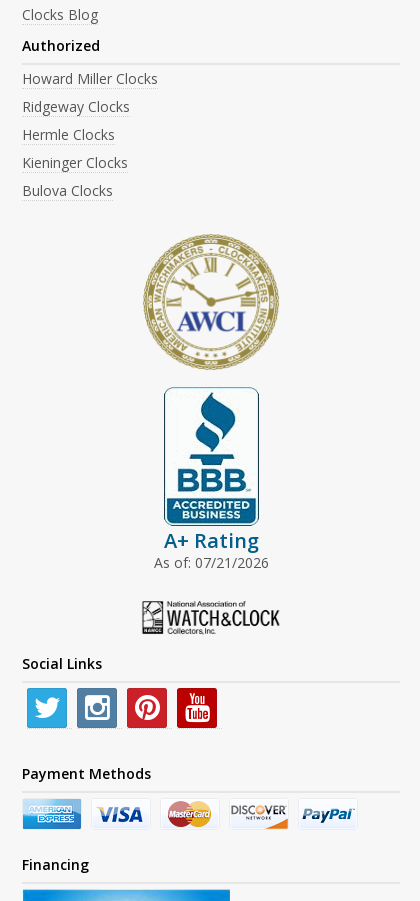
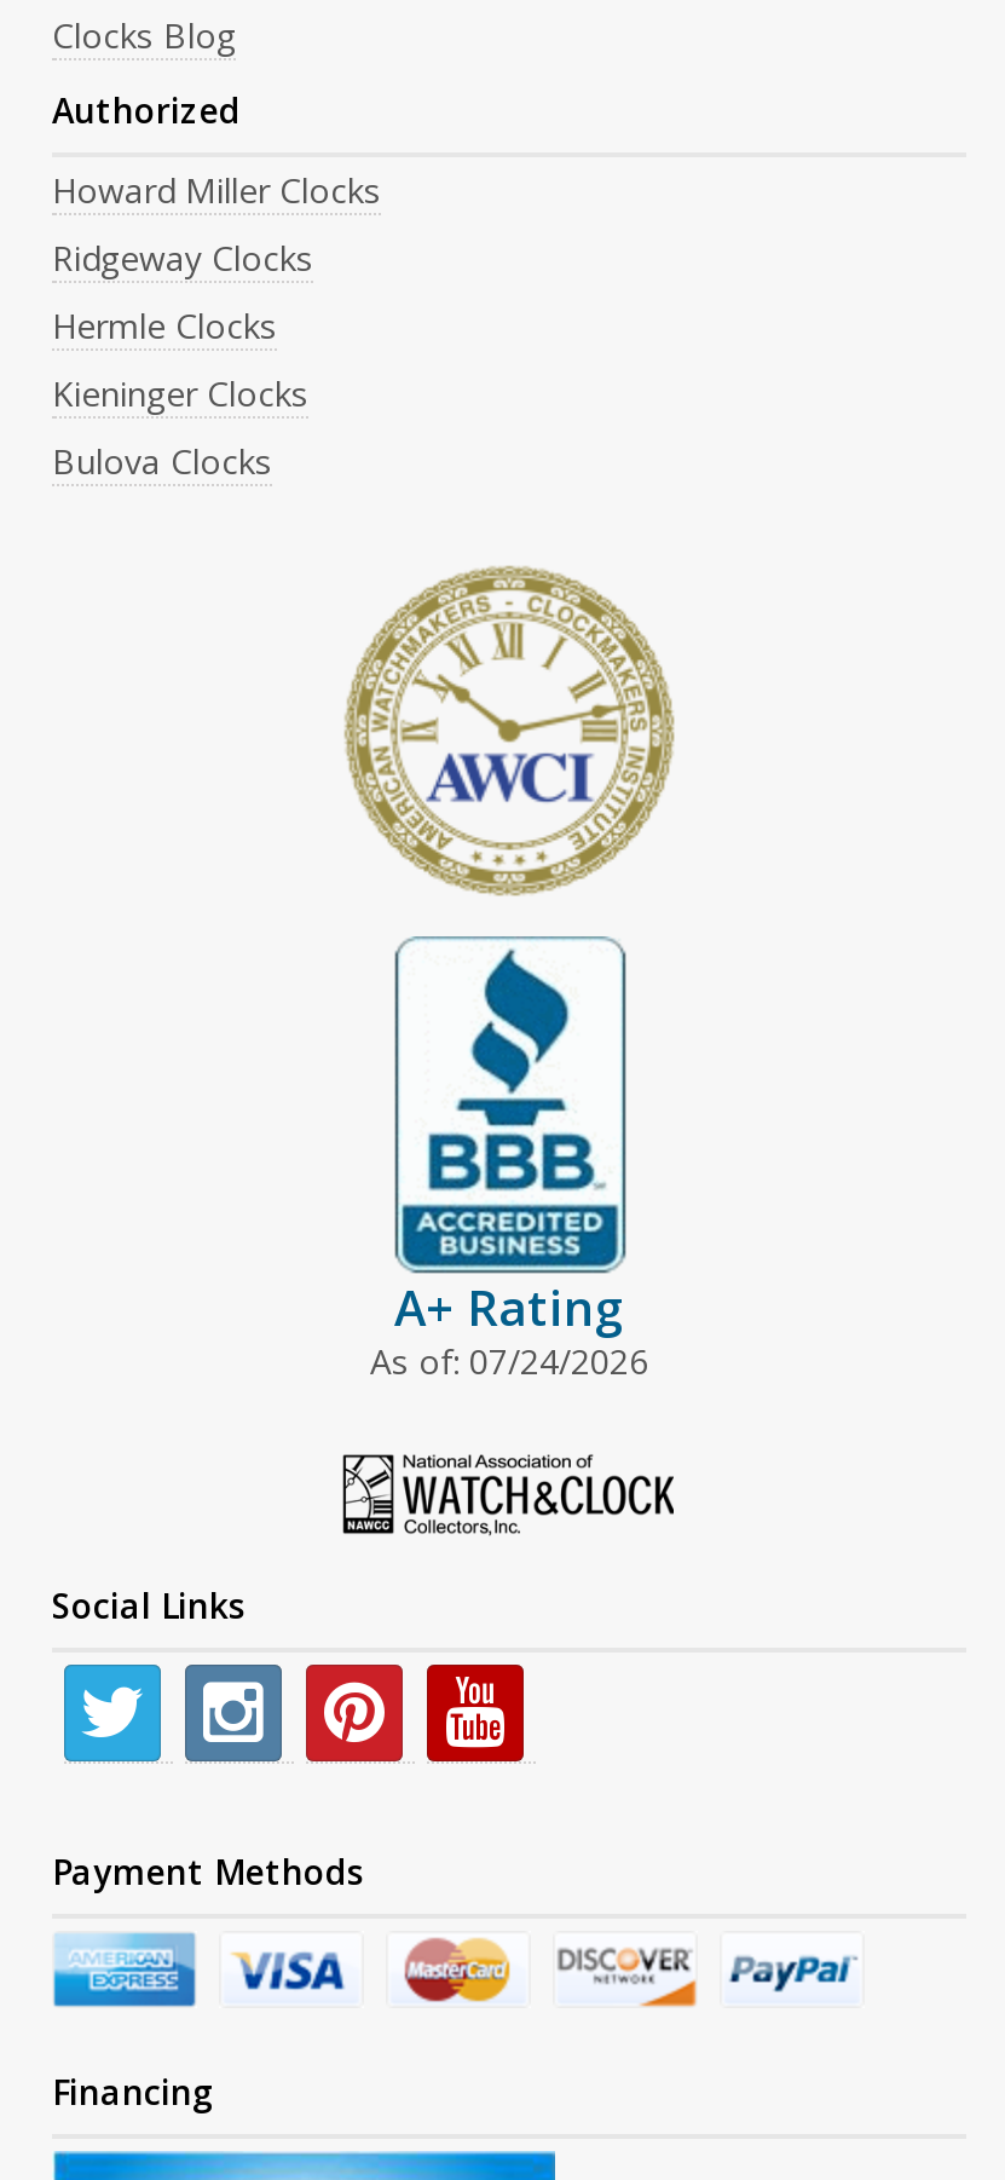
- As of: 07/21/2026
+ As of: 07/24/2026
